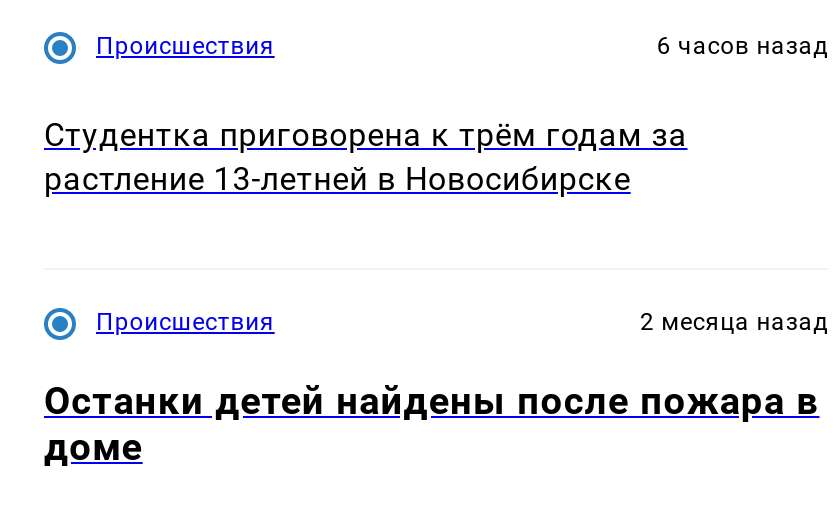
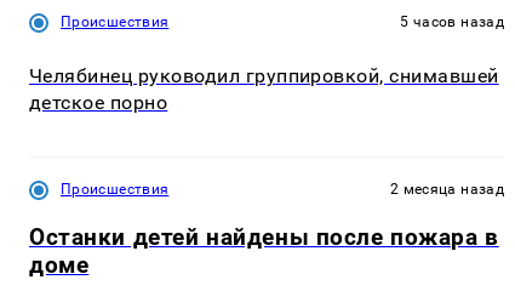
- 6 часов назад
+ 5 часов назад

- Студентка приговорена к трём годам за
- растление 13-летней в Новосибирске
+ Челябинец руководил группировкой, снимавшей
+ детское порно
